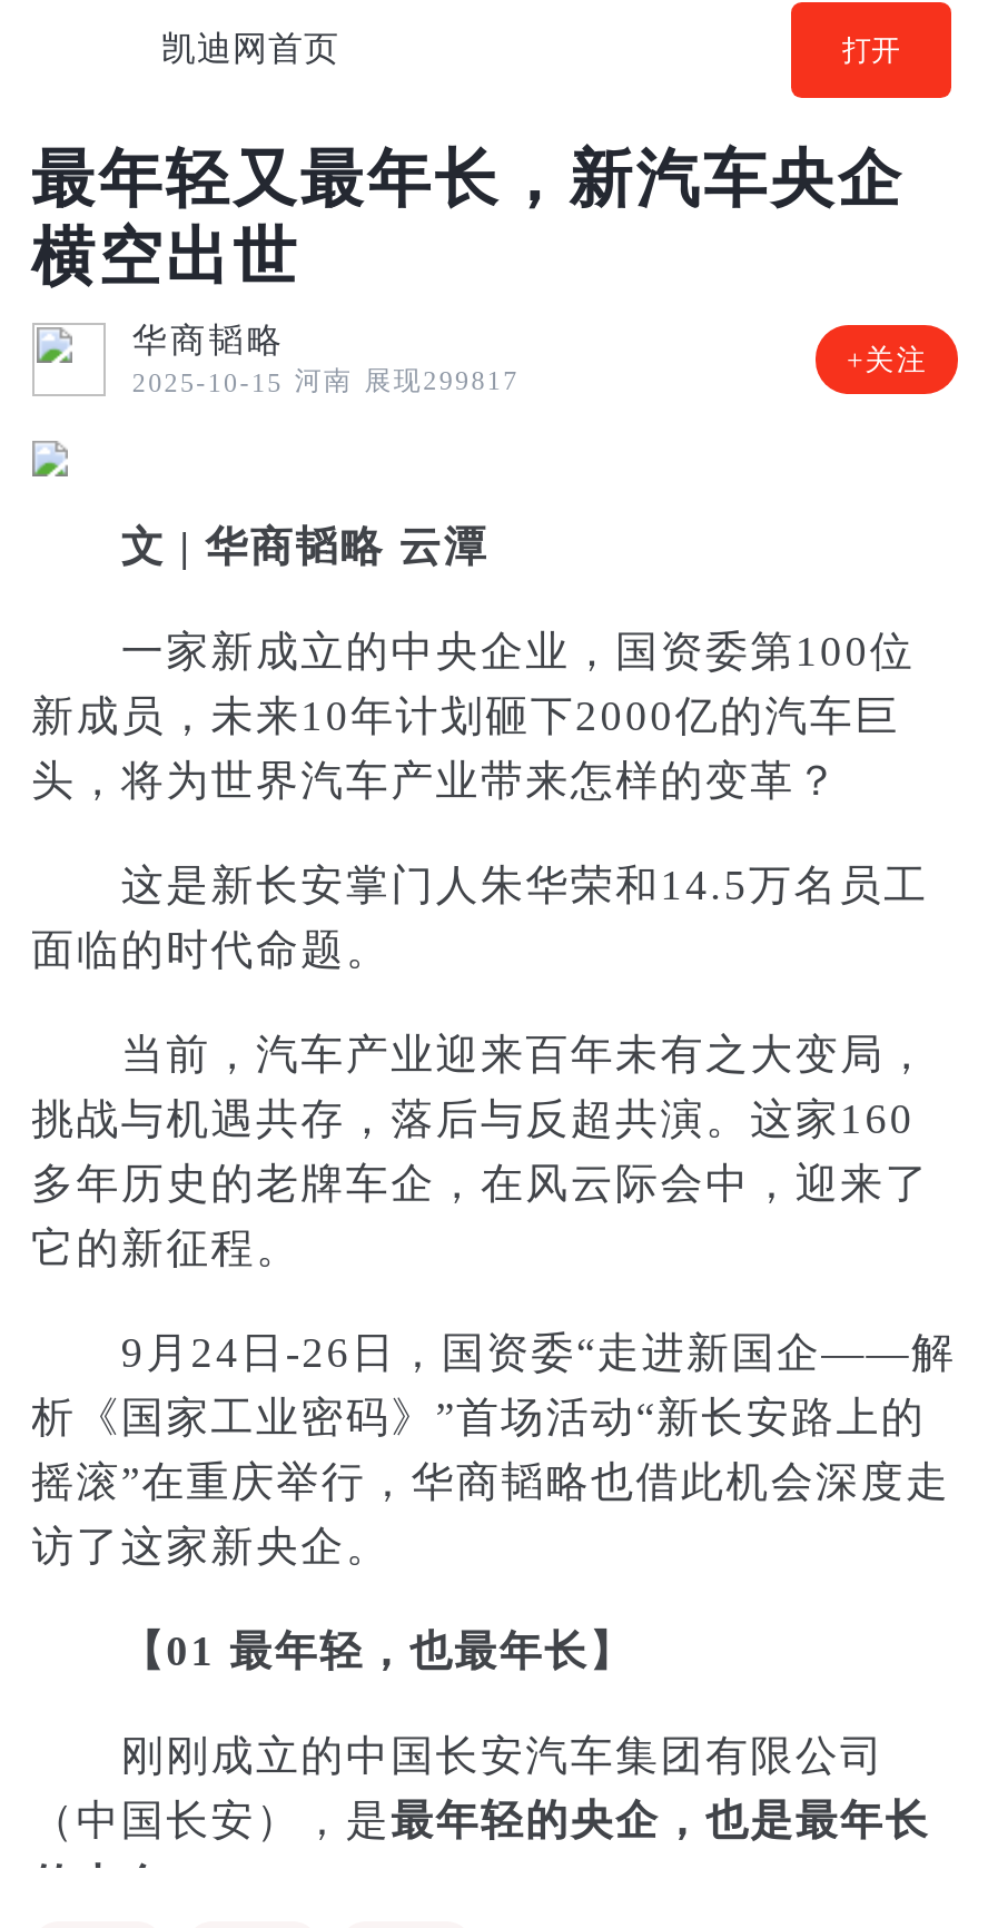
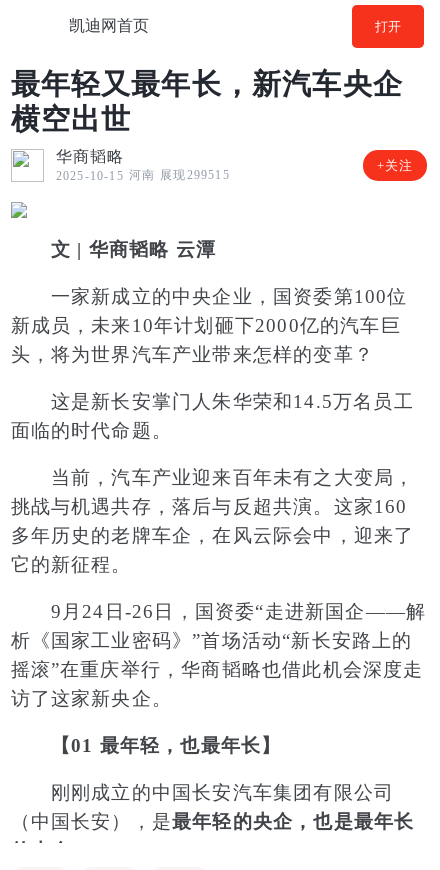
- 2025-10-15 河南 展现299817
+ 2025-10-15 河南 展现299515
